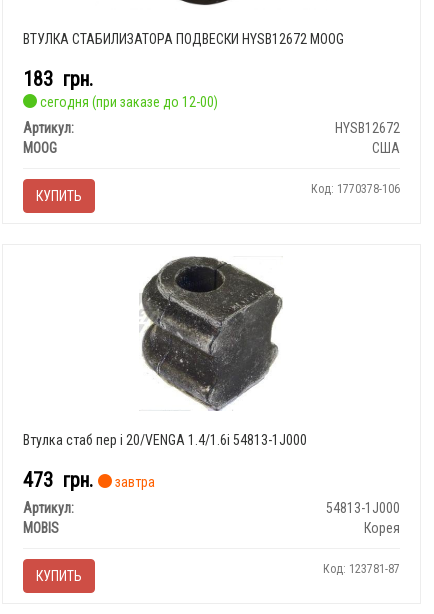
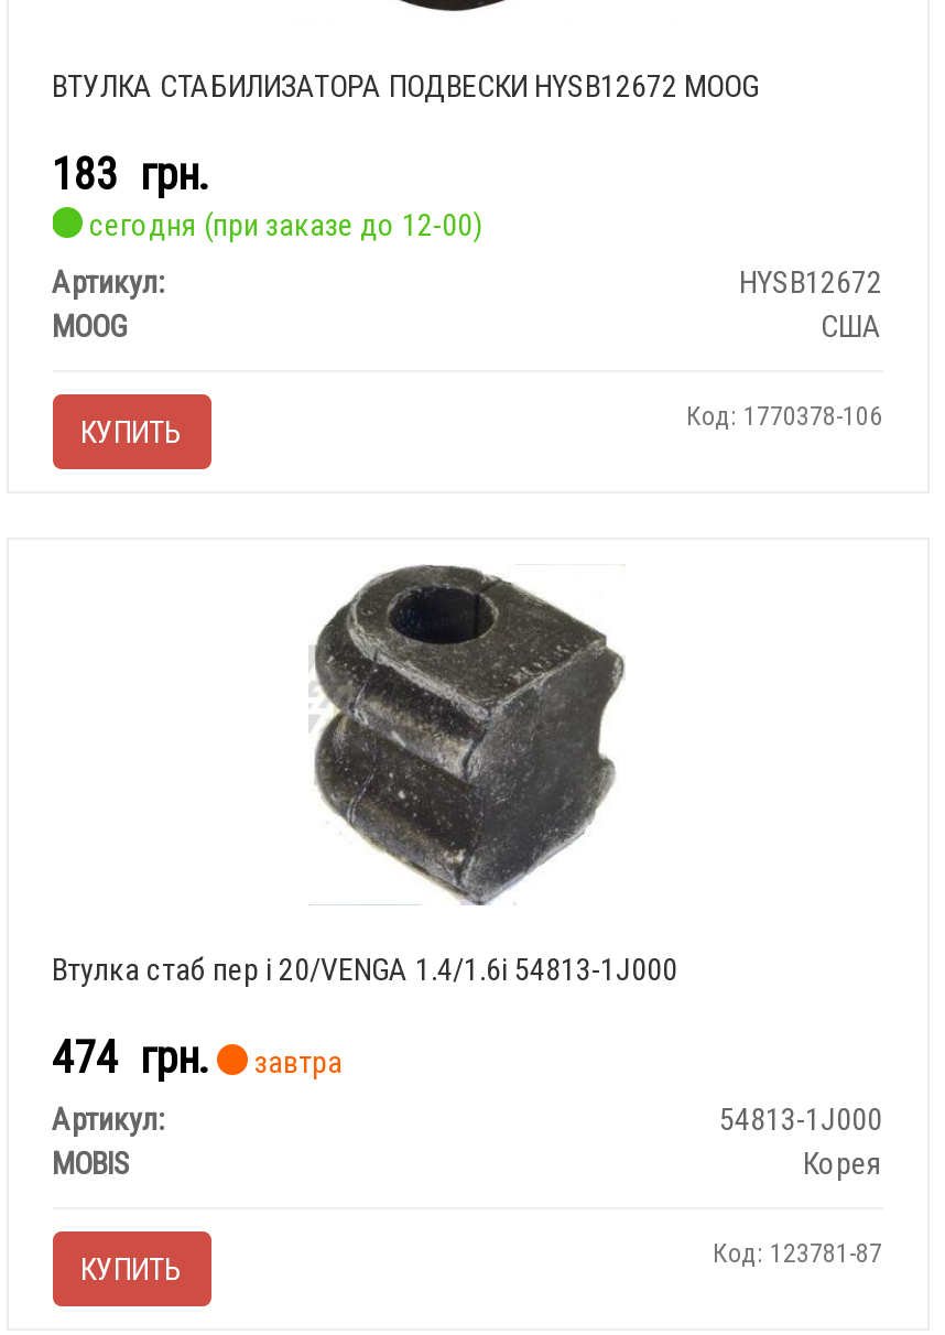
- 473 грн. завтра
+ 474 грн. завтра
